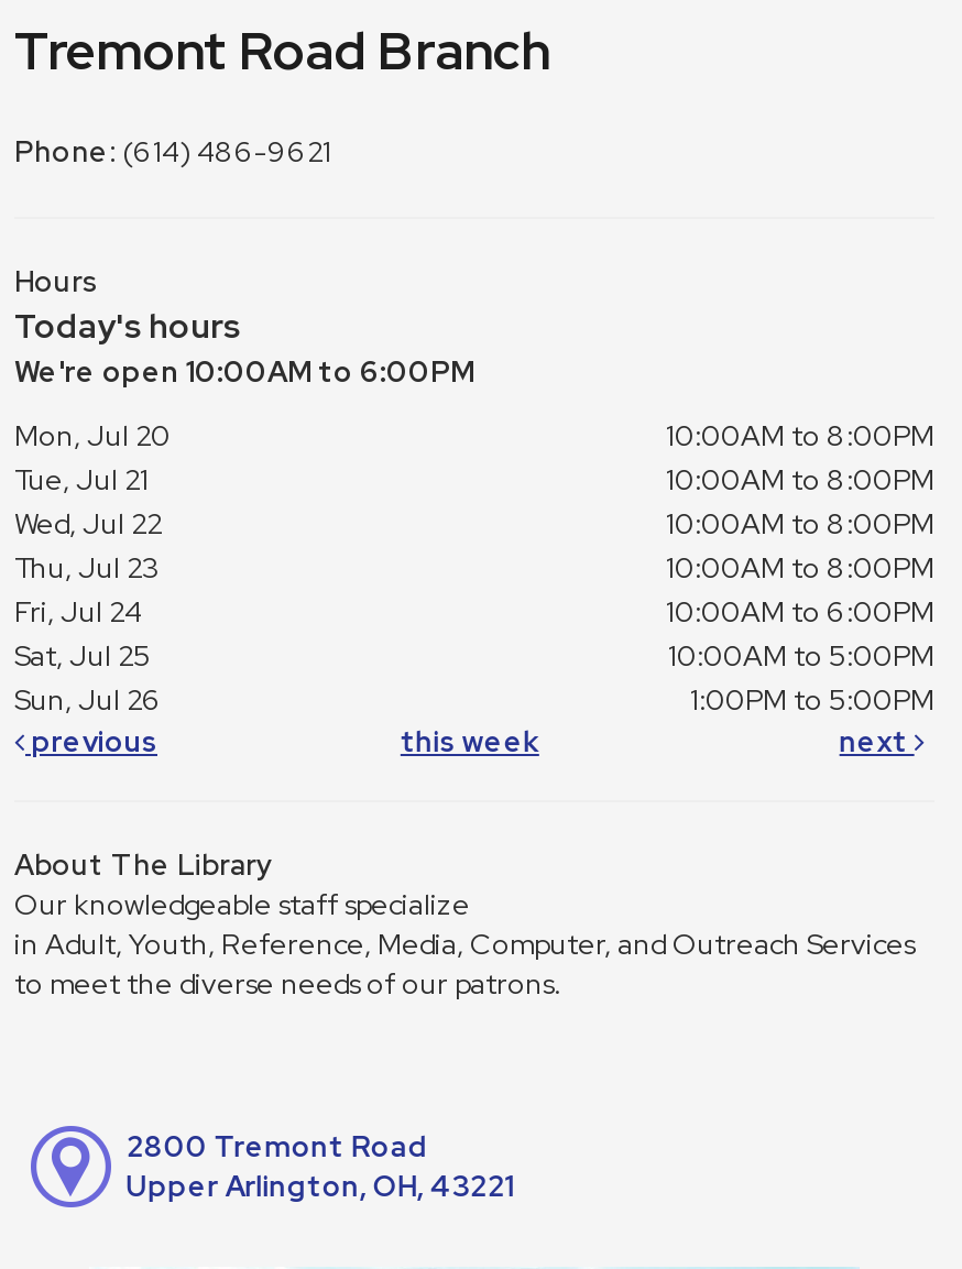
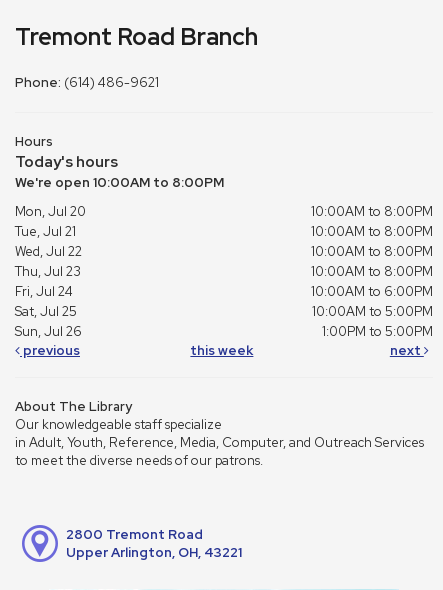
- We're open 10:00AM to 6:00PM
+ We're open 10:00AM to 8:00PM
